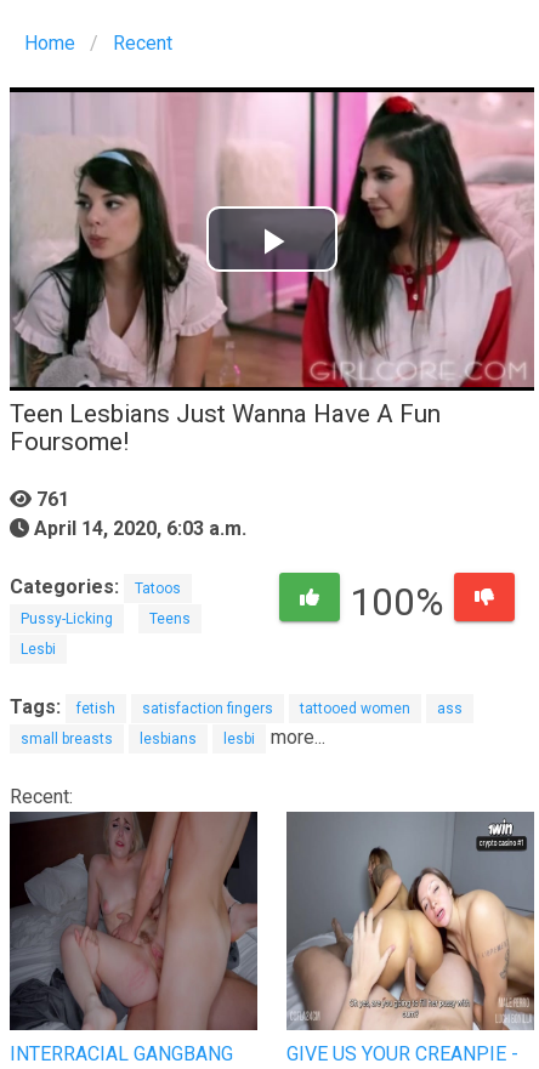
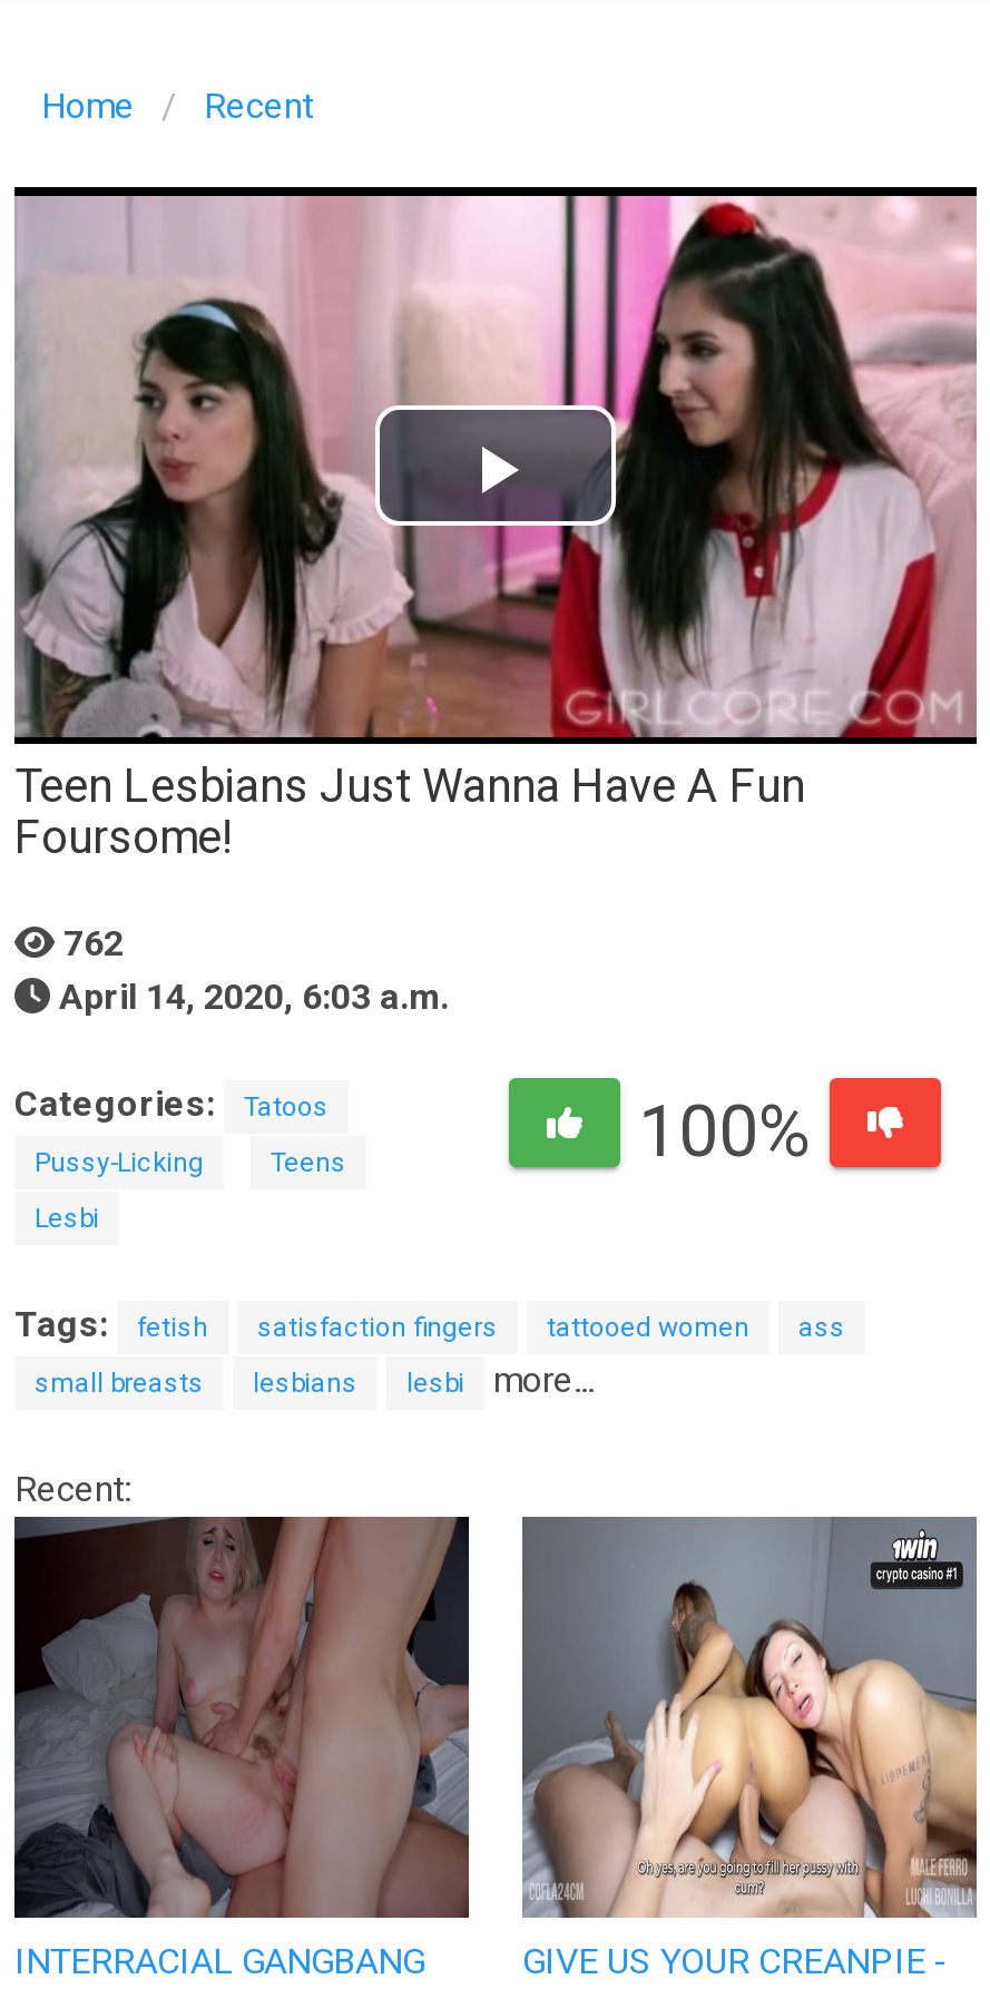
- 761
+ 762
